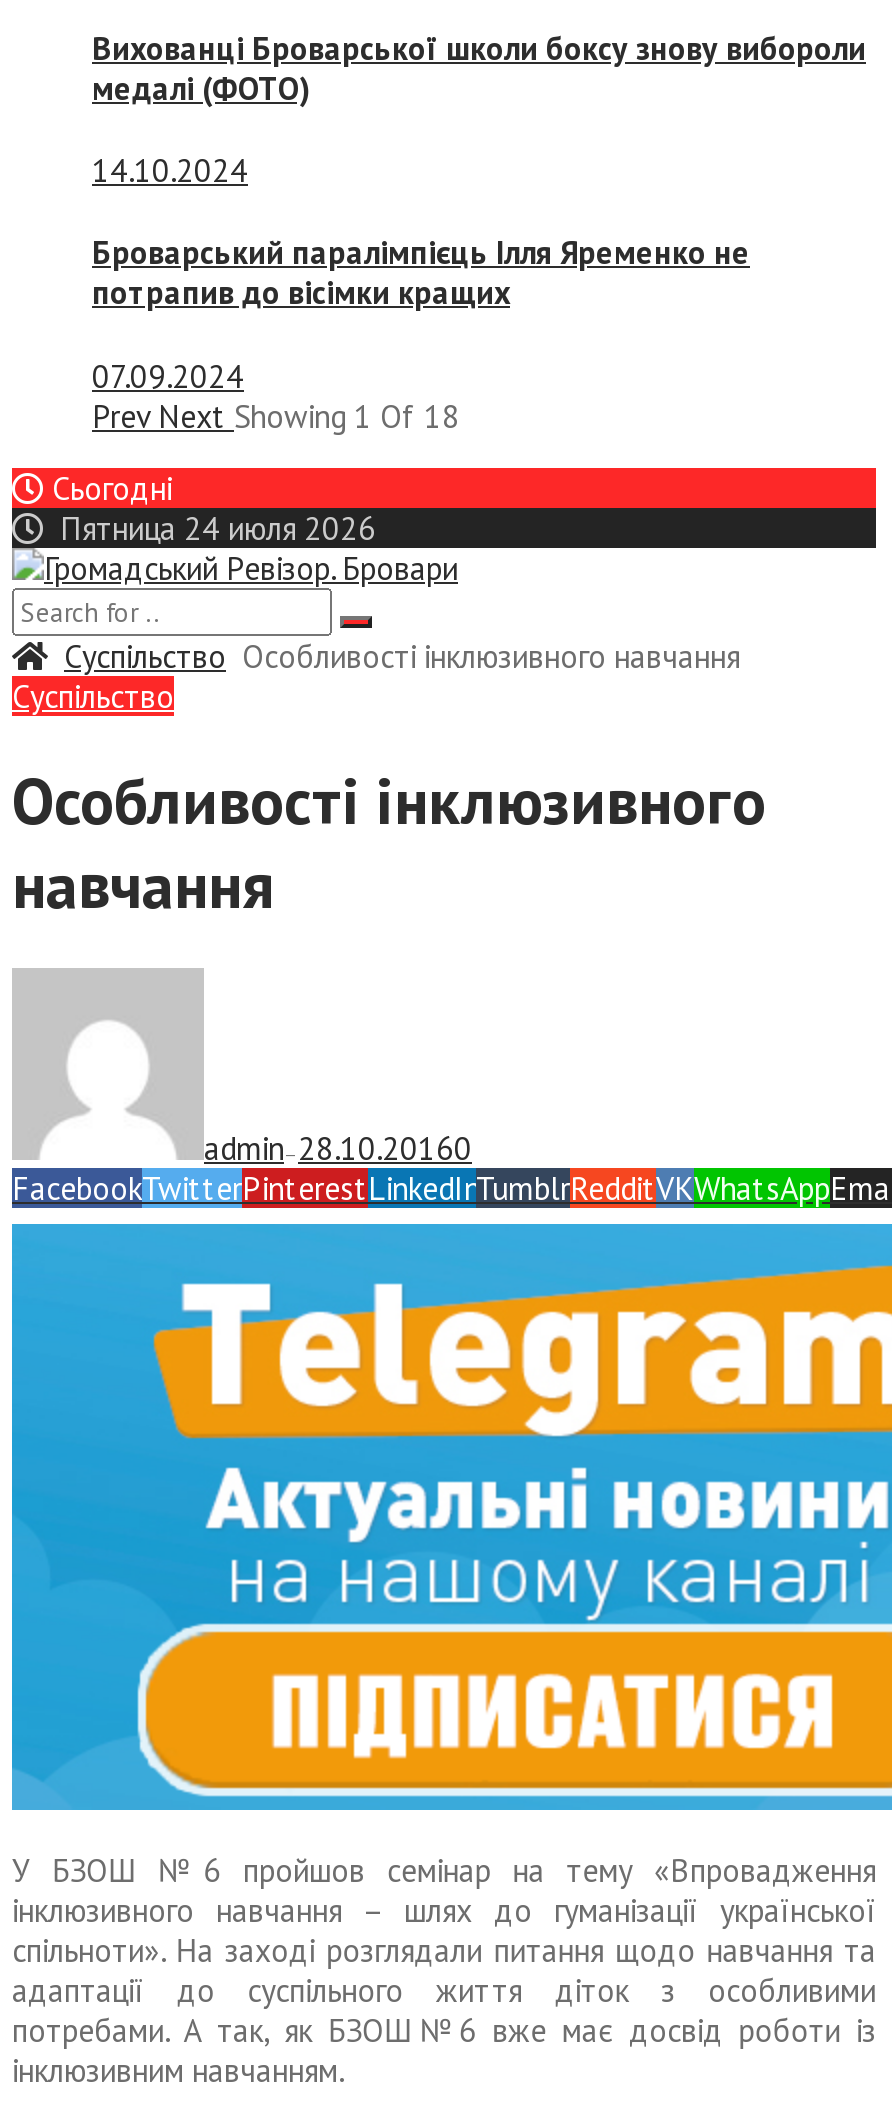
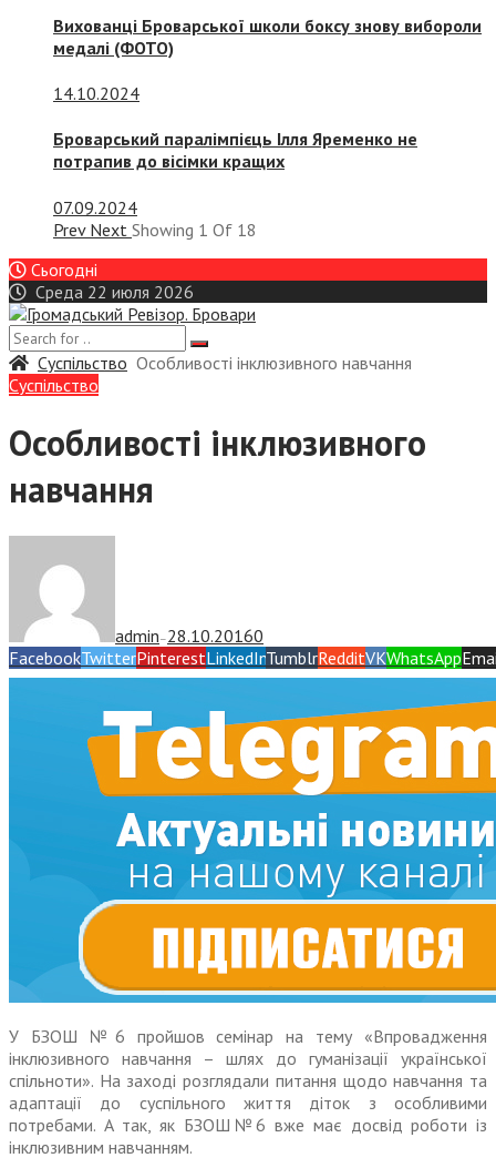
- Пятница 24 июля 2026
+ Среда 22 июля 2026
